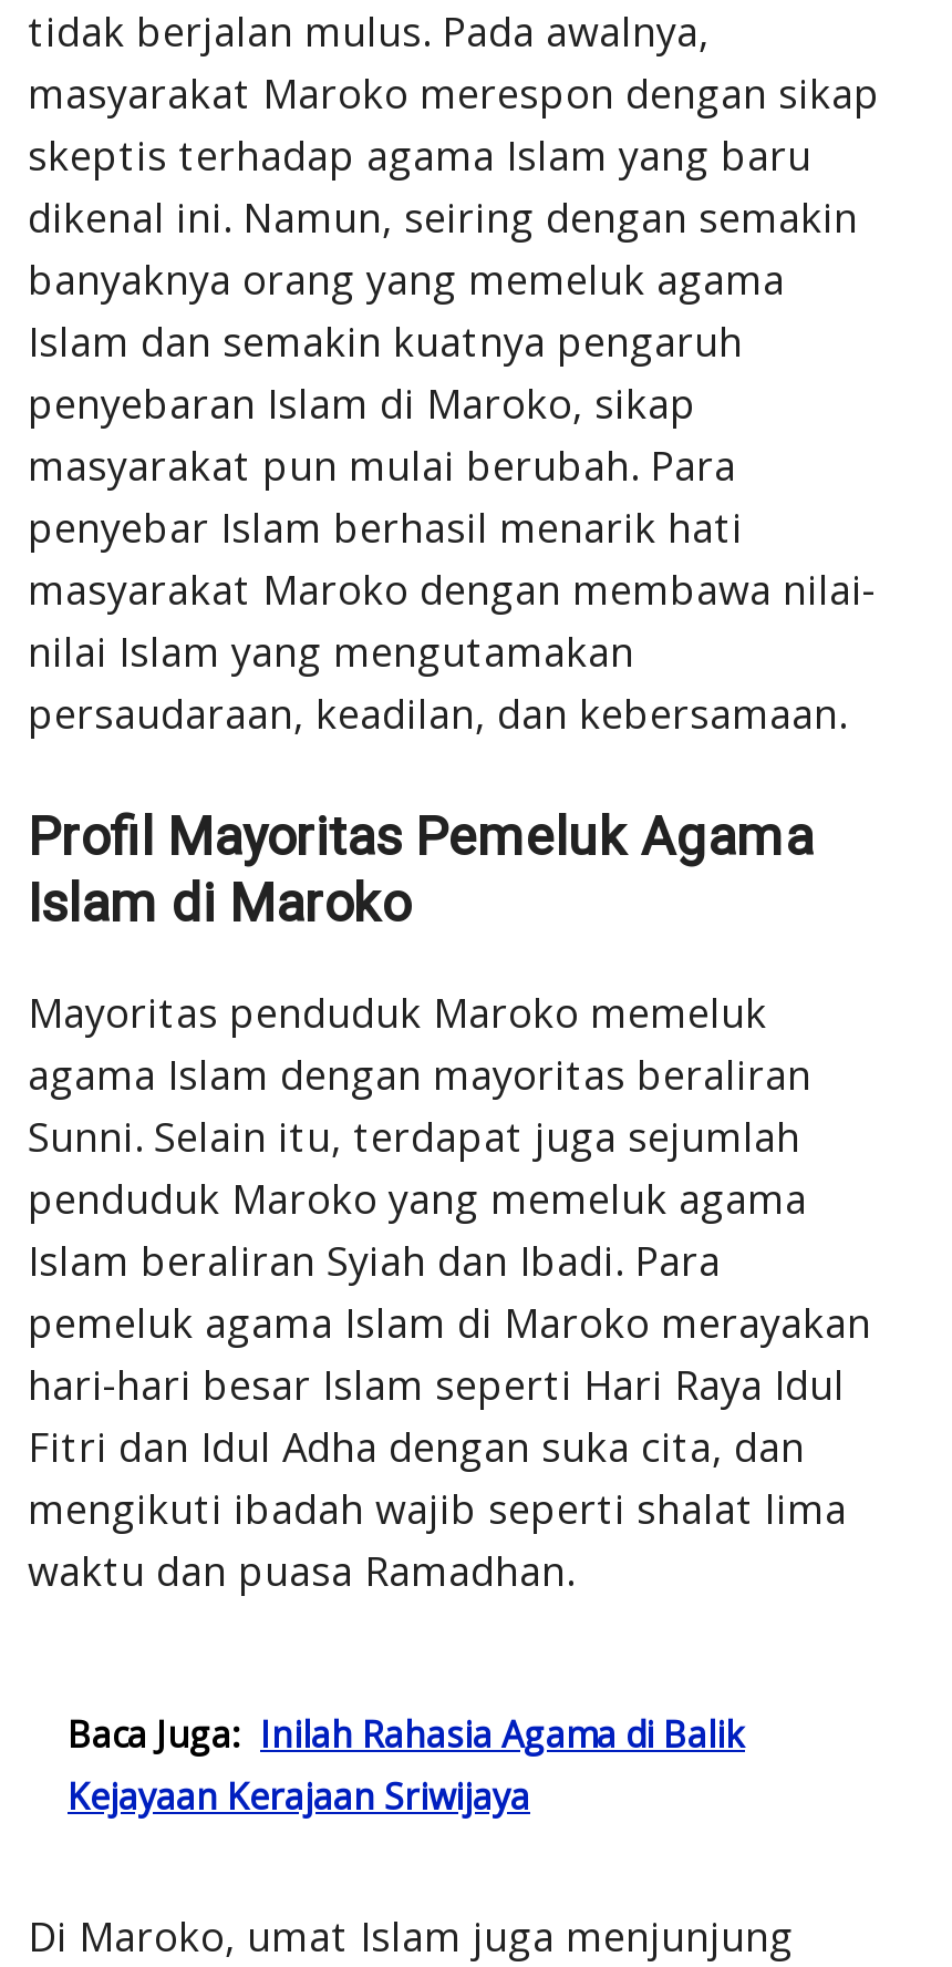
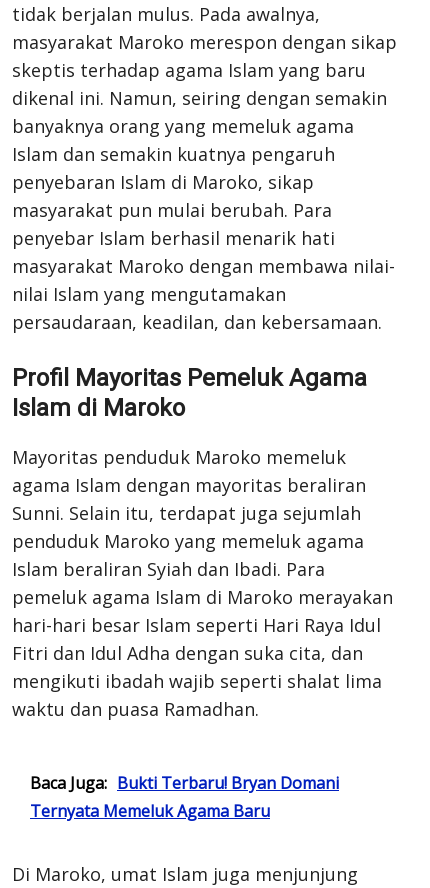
- Baca Juga: Inilah Rahasia Agama di Balik
- Kejayaan Kerajaan Sriwijaya
+ Baca Juga: Bukti Terbaru! Bryan Domani
+ Ternyata Memeluk Agama Baru
